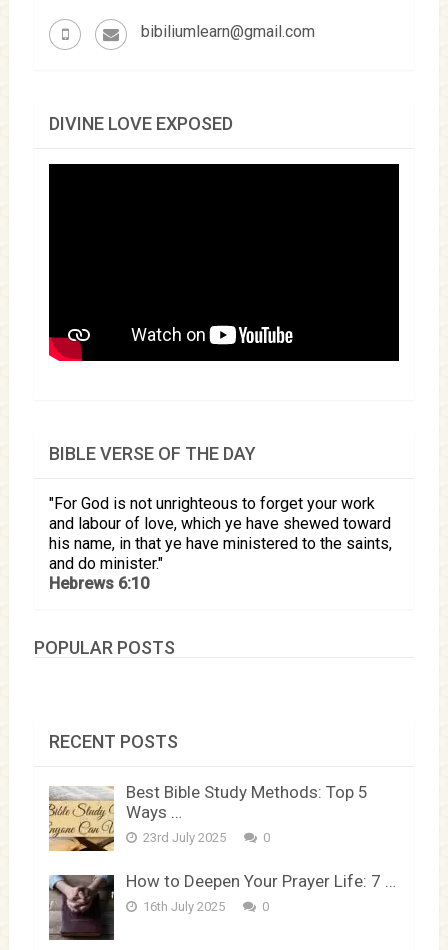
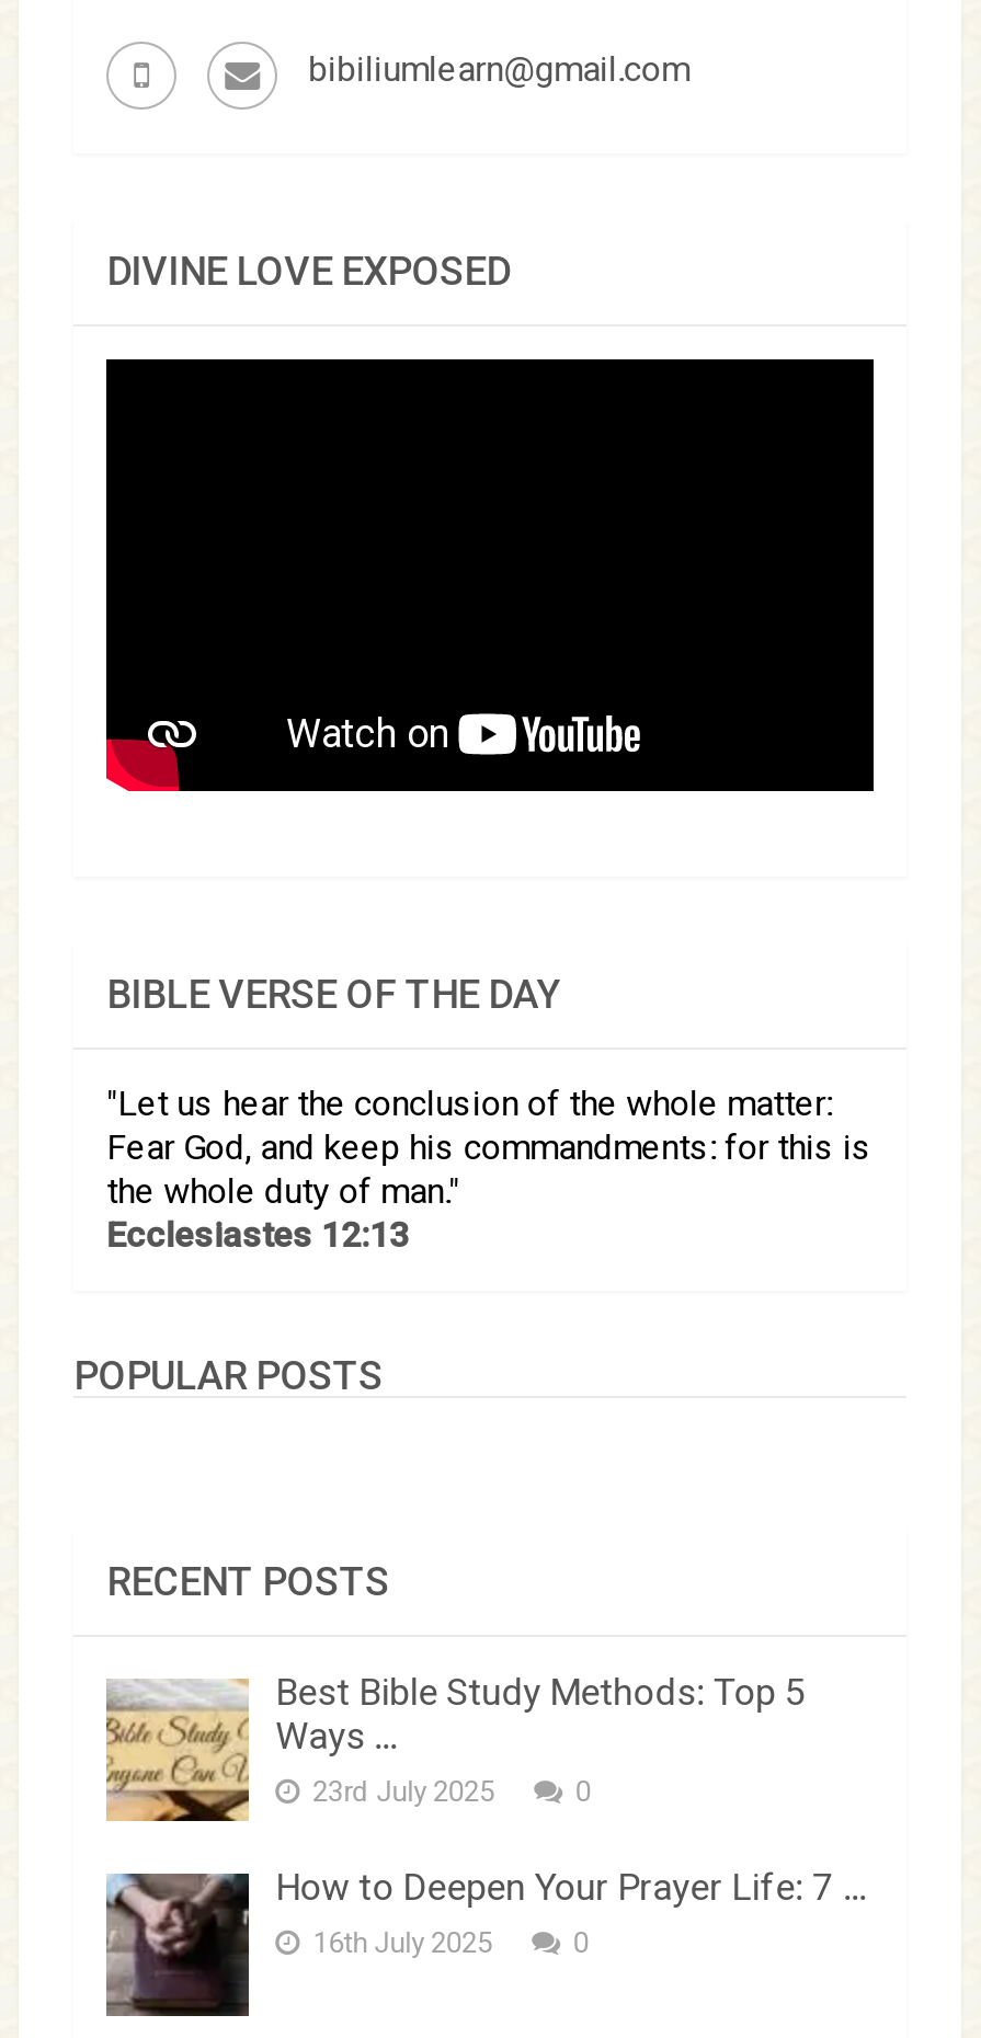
- For God is not unrighteous to forget your work
- and labour of love, which ye have shewed toward
- his name, in that ye have ministered to the saints,
- and do minister.
- Hebrews 6:10
+ Let us hear the conclusion of the whole matter:
+ Fear God, and keep his commandments: for this is
+ the whole duty of man.
+ Ecclesiastes 12:13
